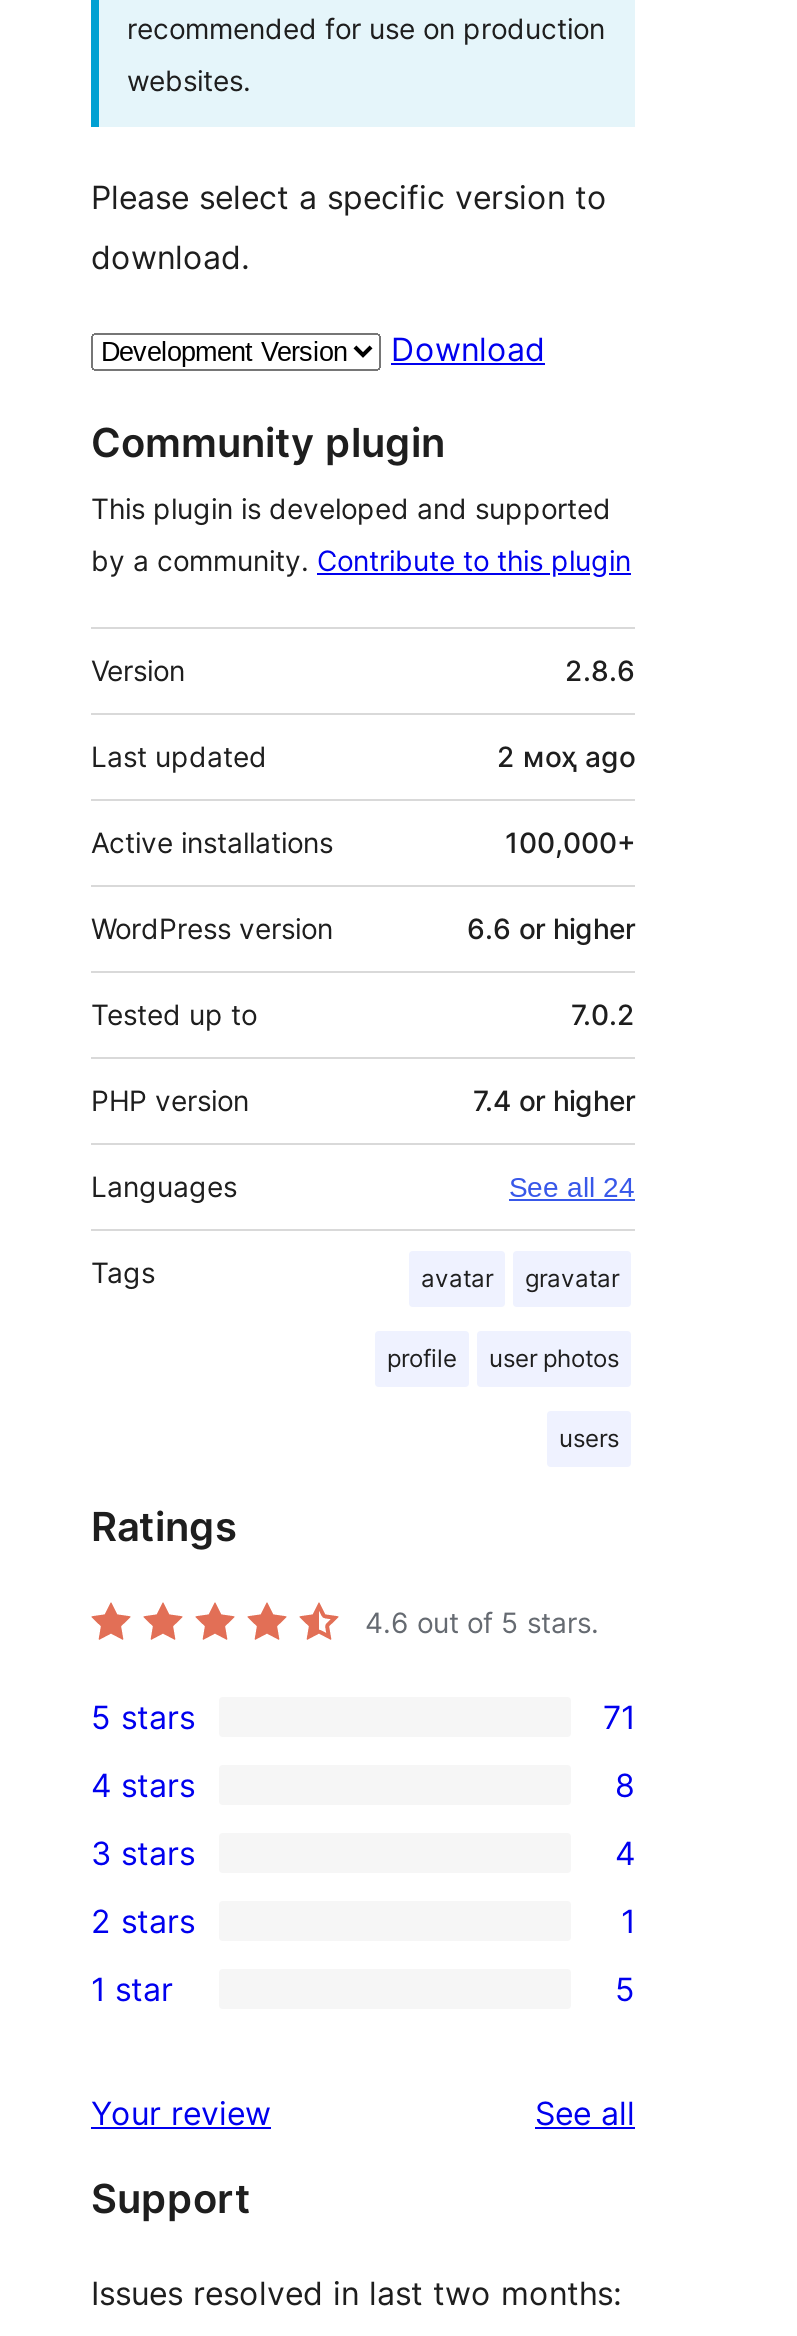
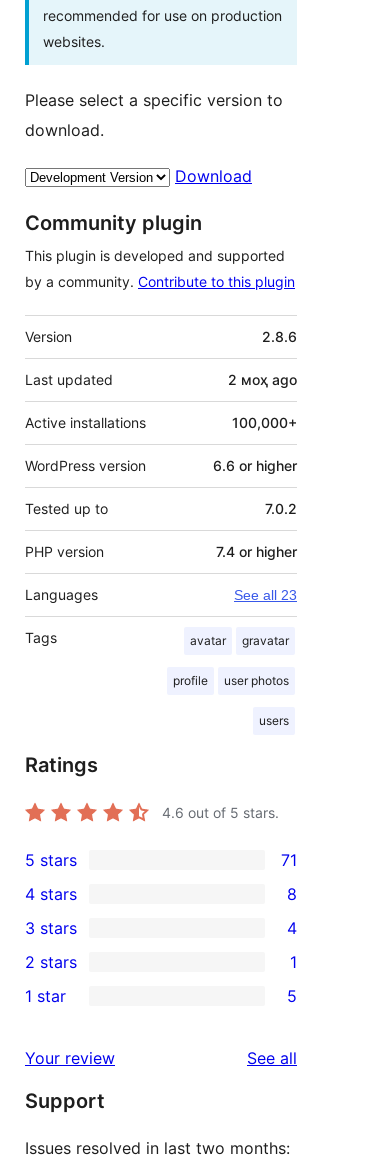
- See all 24
+ See all 23
